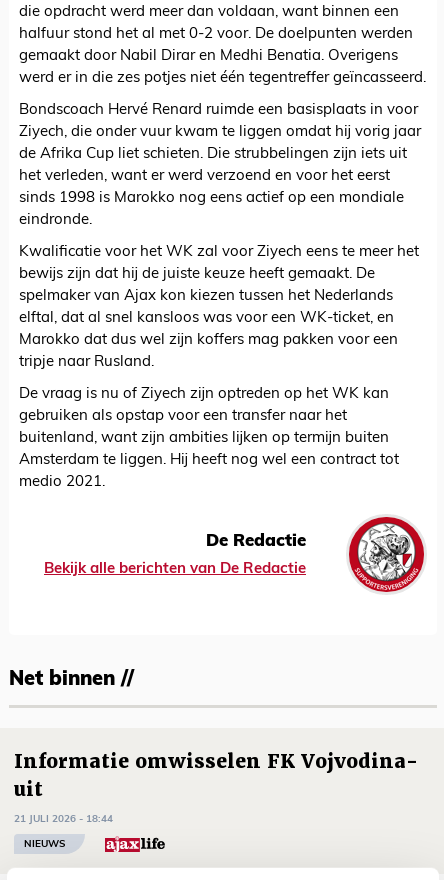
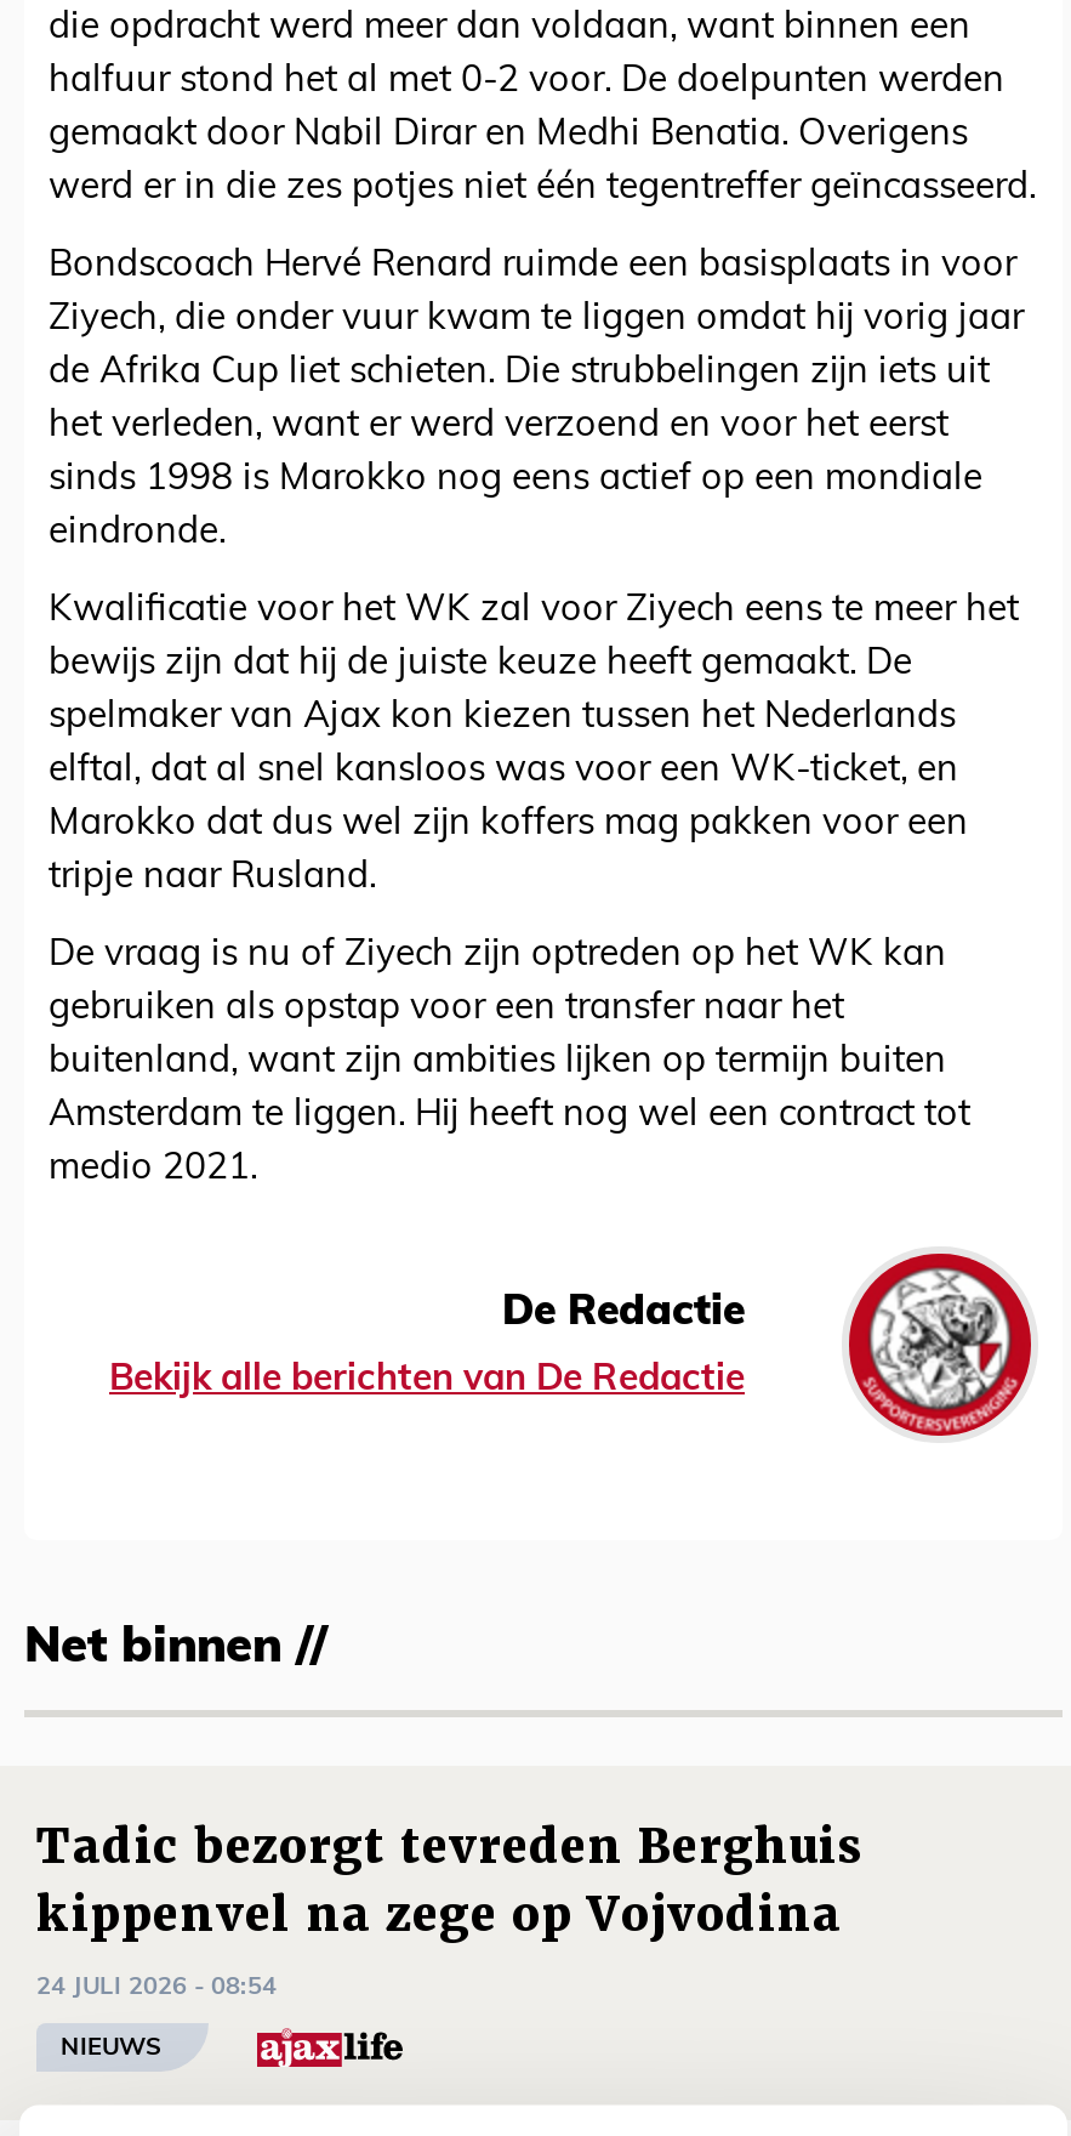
- Informatie omwisselen FK Vojvodina-
- uit
+ Tadic bezorgt tevreden Berghuis
+ kippenvel na zege op Vojvodina

- 21 JULI 2026 - 18:44
+ 24 JULI 2026 - 08:54
